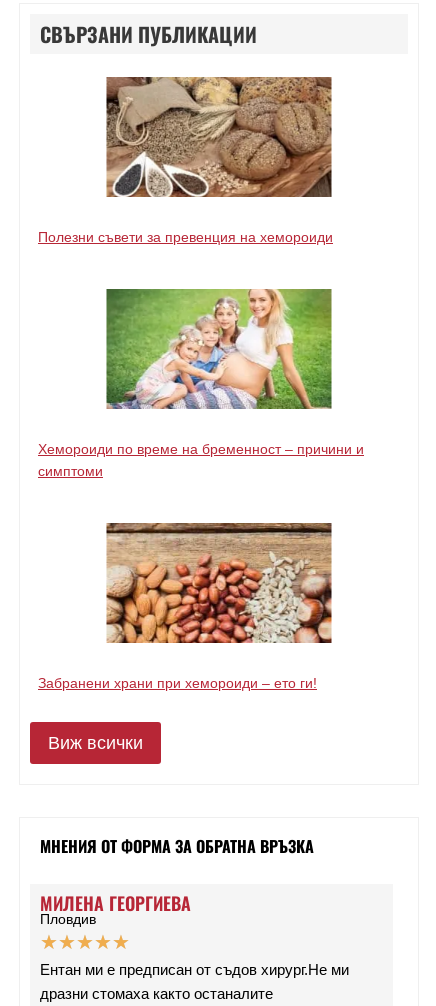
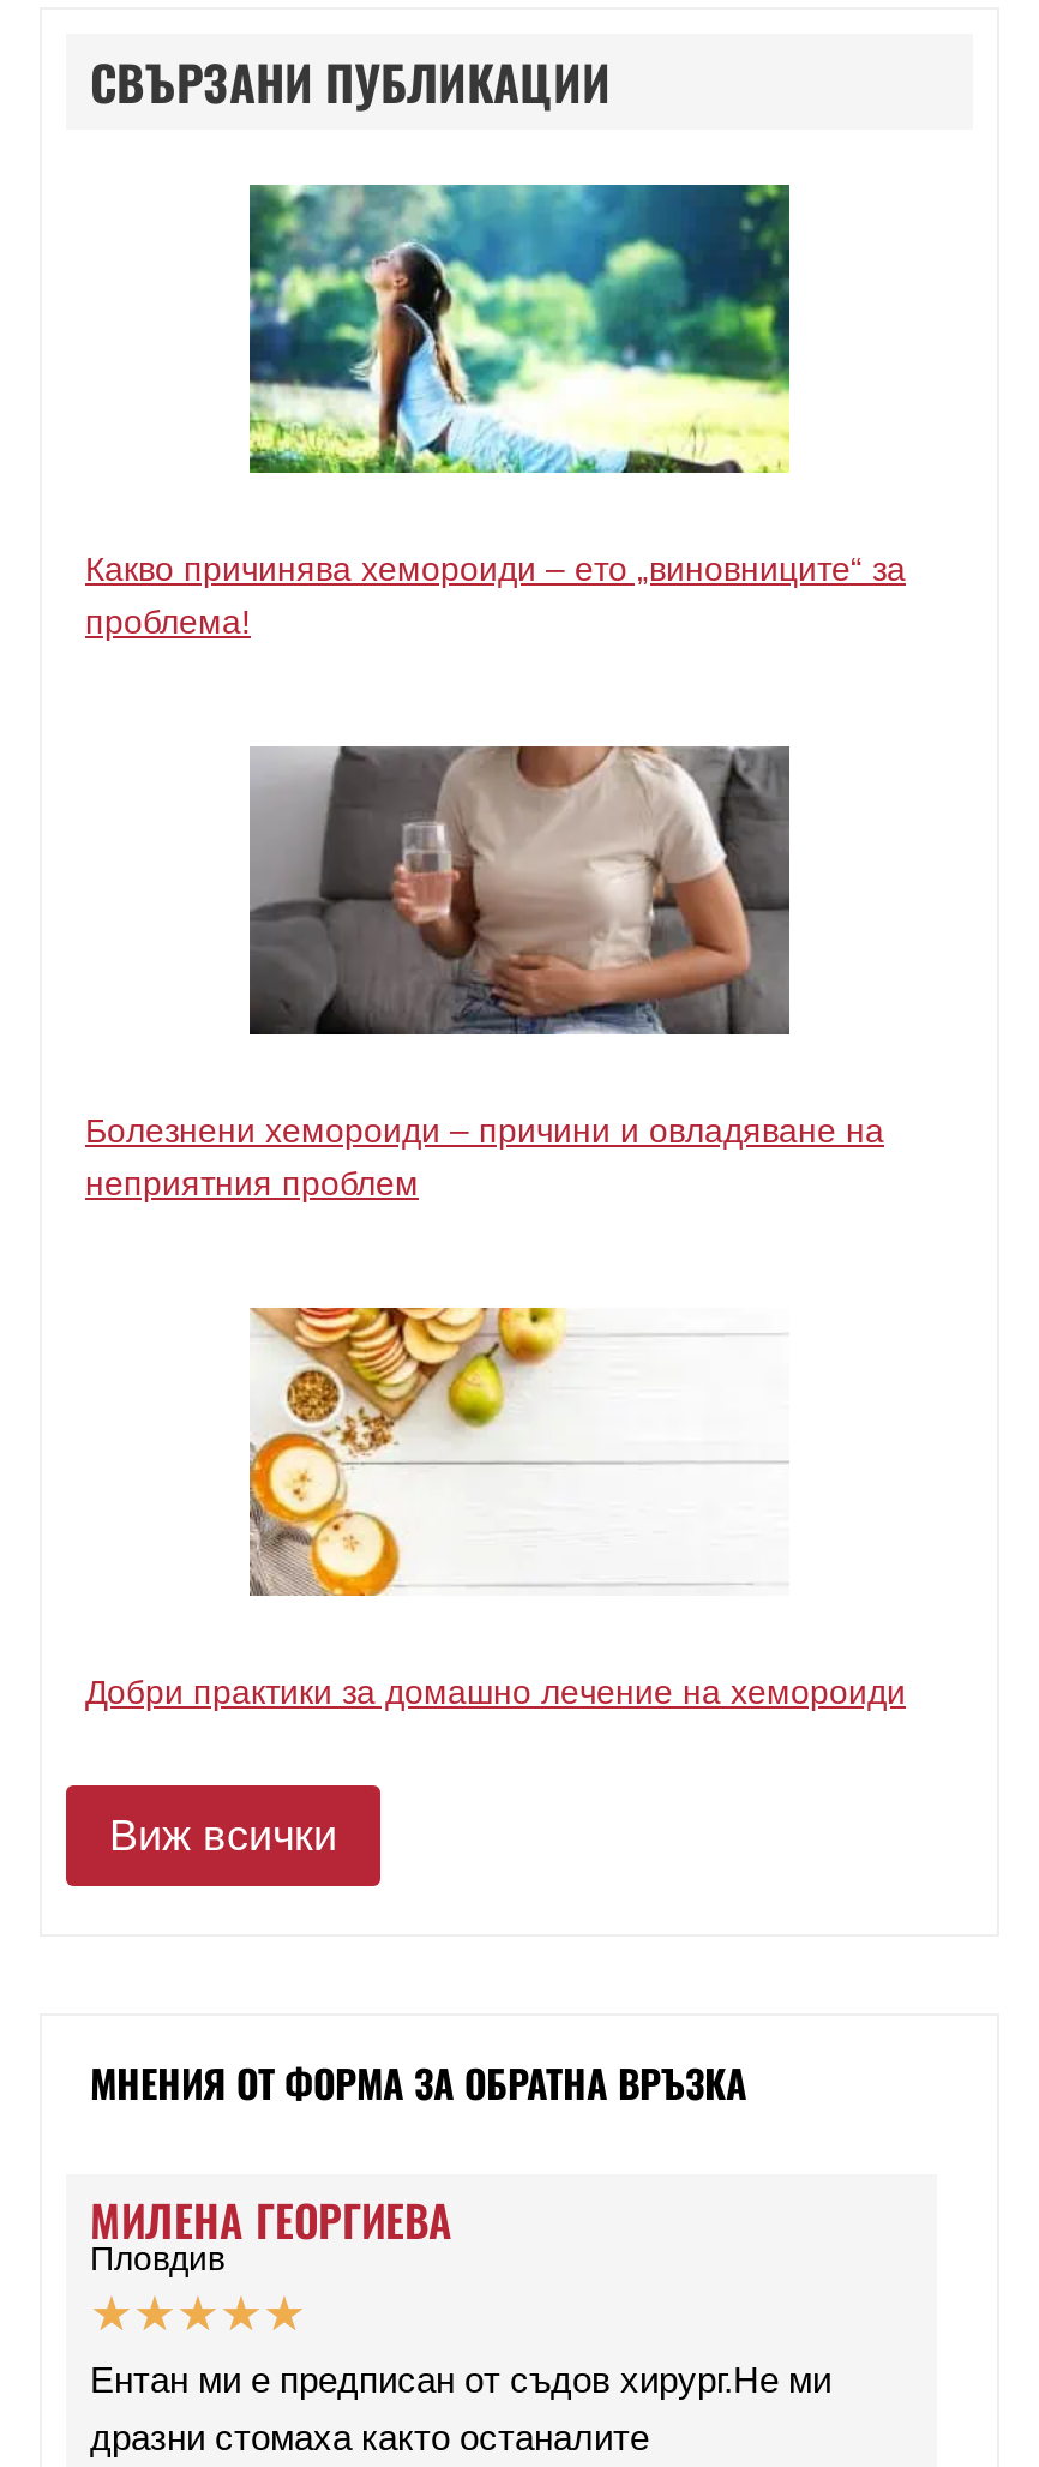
- [image]
- Полезни съвети за превенция на хемороиди
+ [image]
+ Какво причинява хемороиди – ето „виновниците“ за
+ проблема!

- [image]
- Хемороиди по време на бременност – причини и
- симптоми
+ [image]
+ Болезнени хемороиди – причини и овладяване на
+ неприятния проблем

- [image]
- Забранени храни при хемороиди – ето ги!
+ [image]
+ Добри практики за домашно лечение на хемороиди
